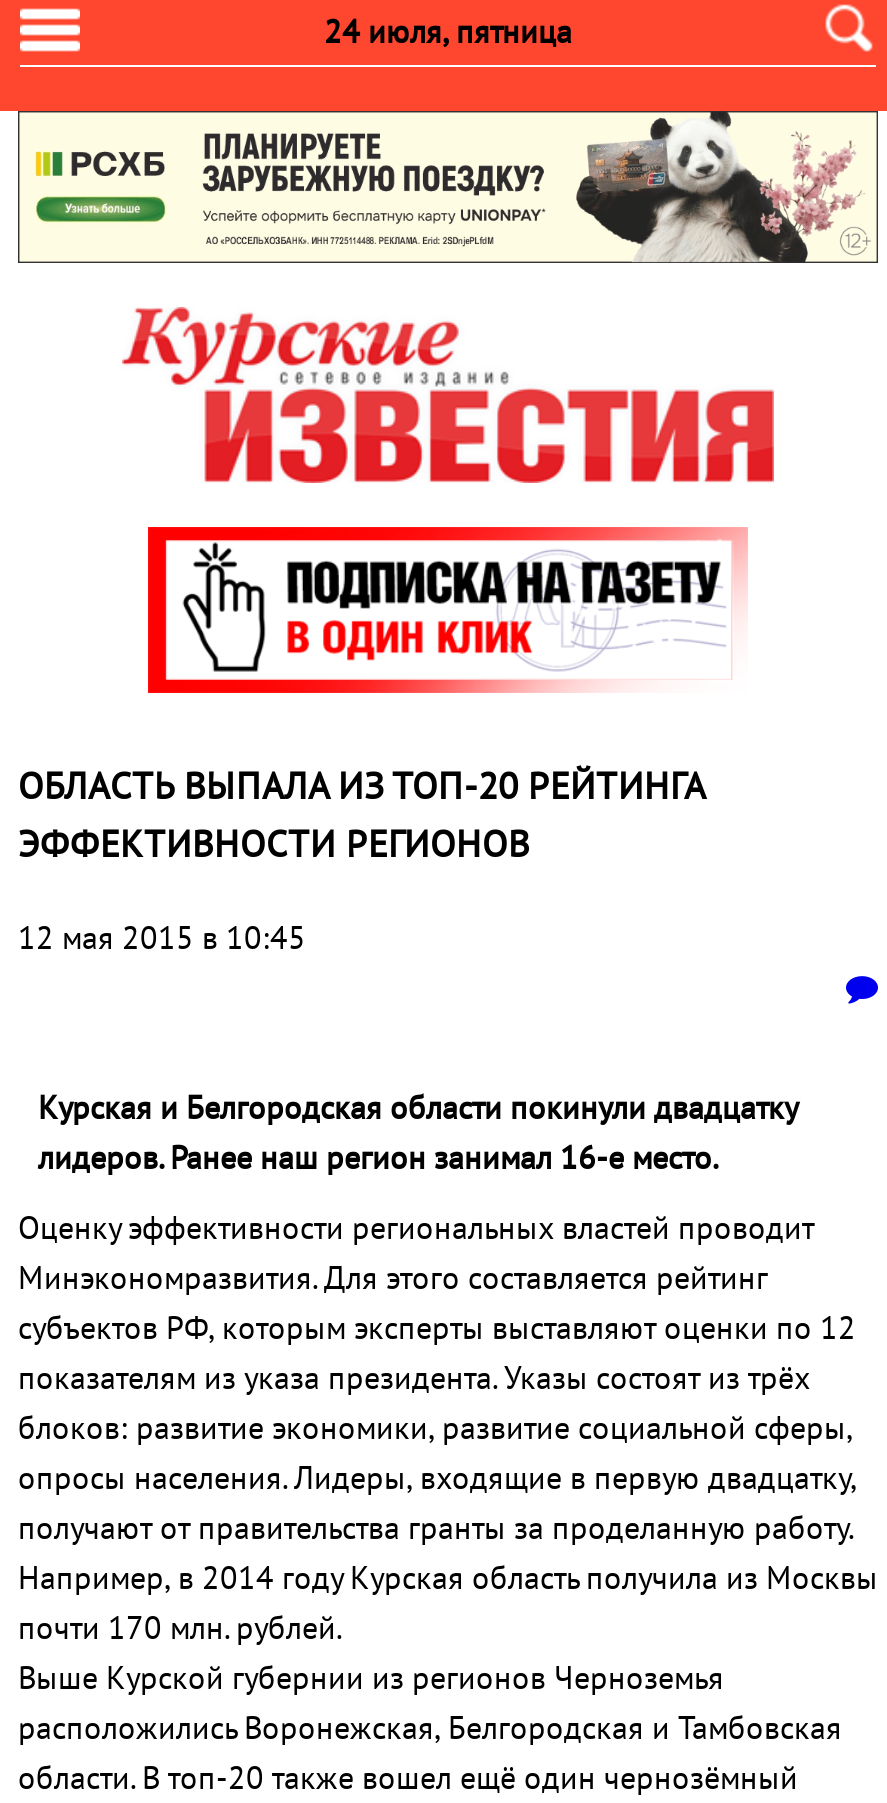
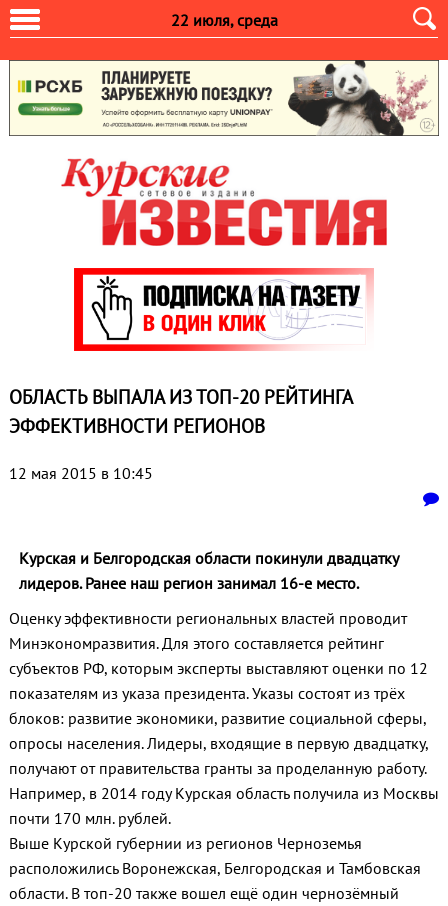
- 24 июля, пятница
+ 22 июля, среда
